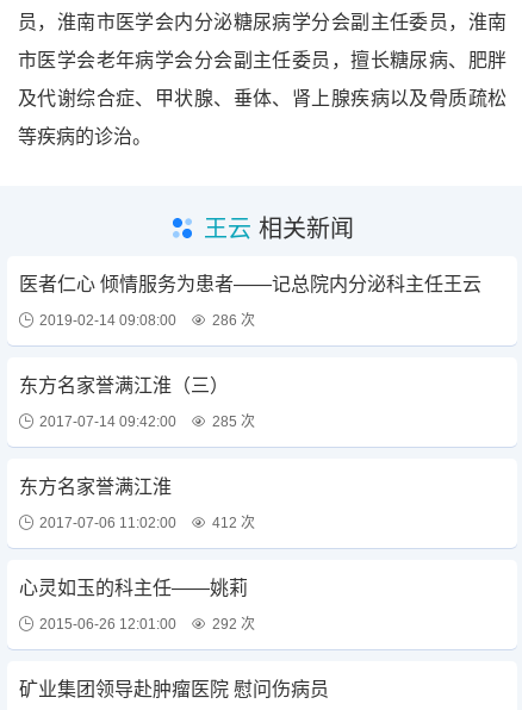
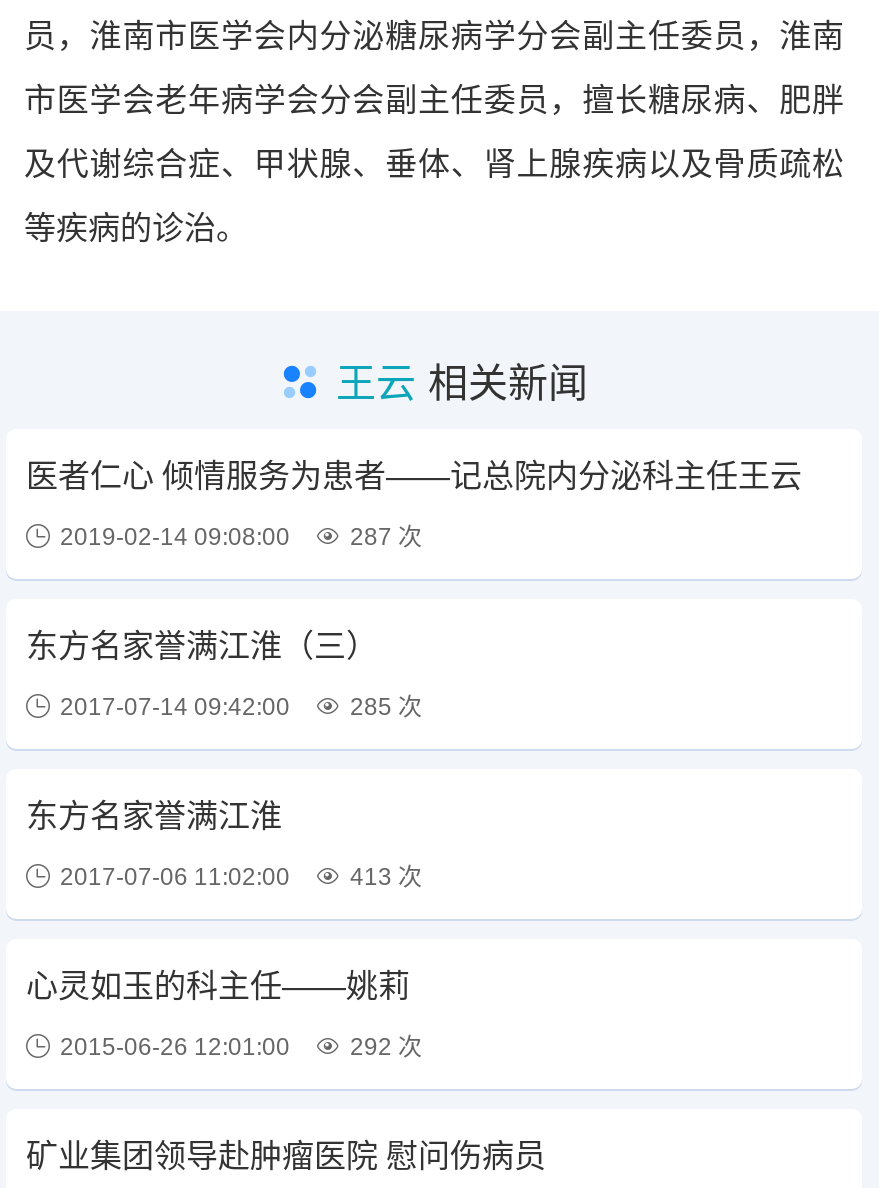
- 2019-02-14 09:08:00 286 次
+ 2019-02-14 09:08:00 287 次

- 2017-07-06 11:02:00 412 次
+ 2017-07-06 11:02:00 413 次
